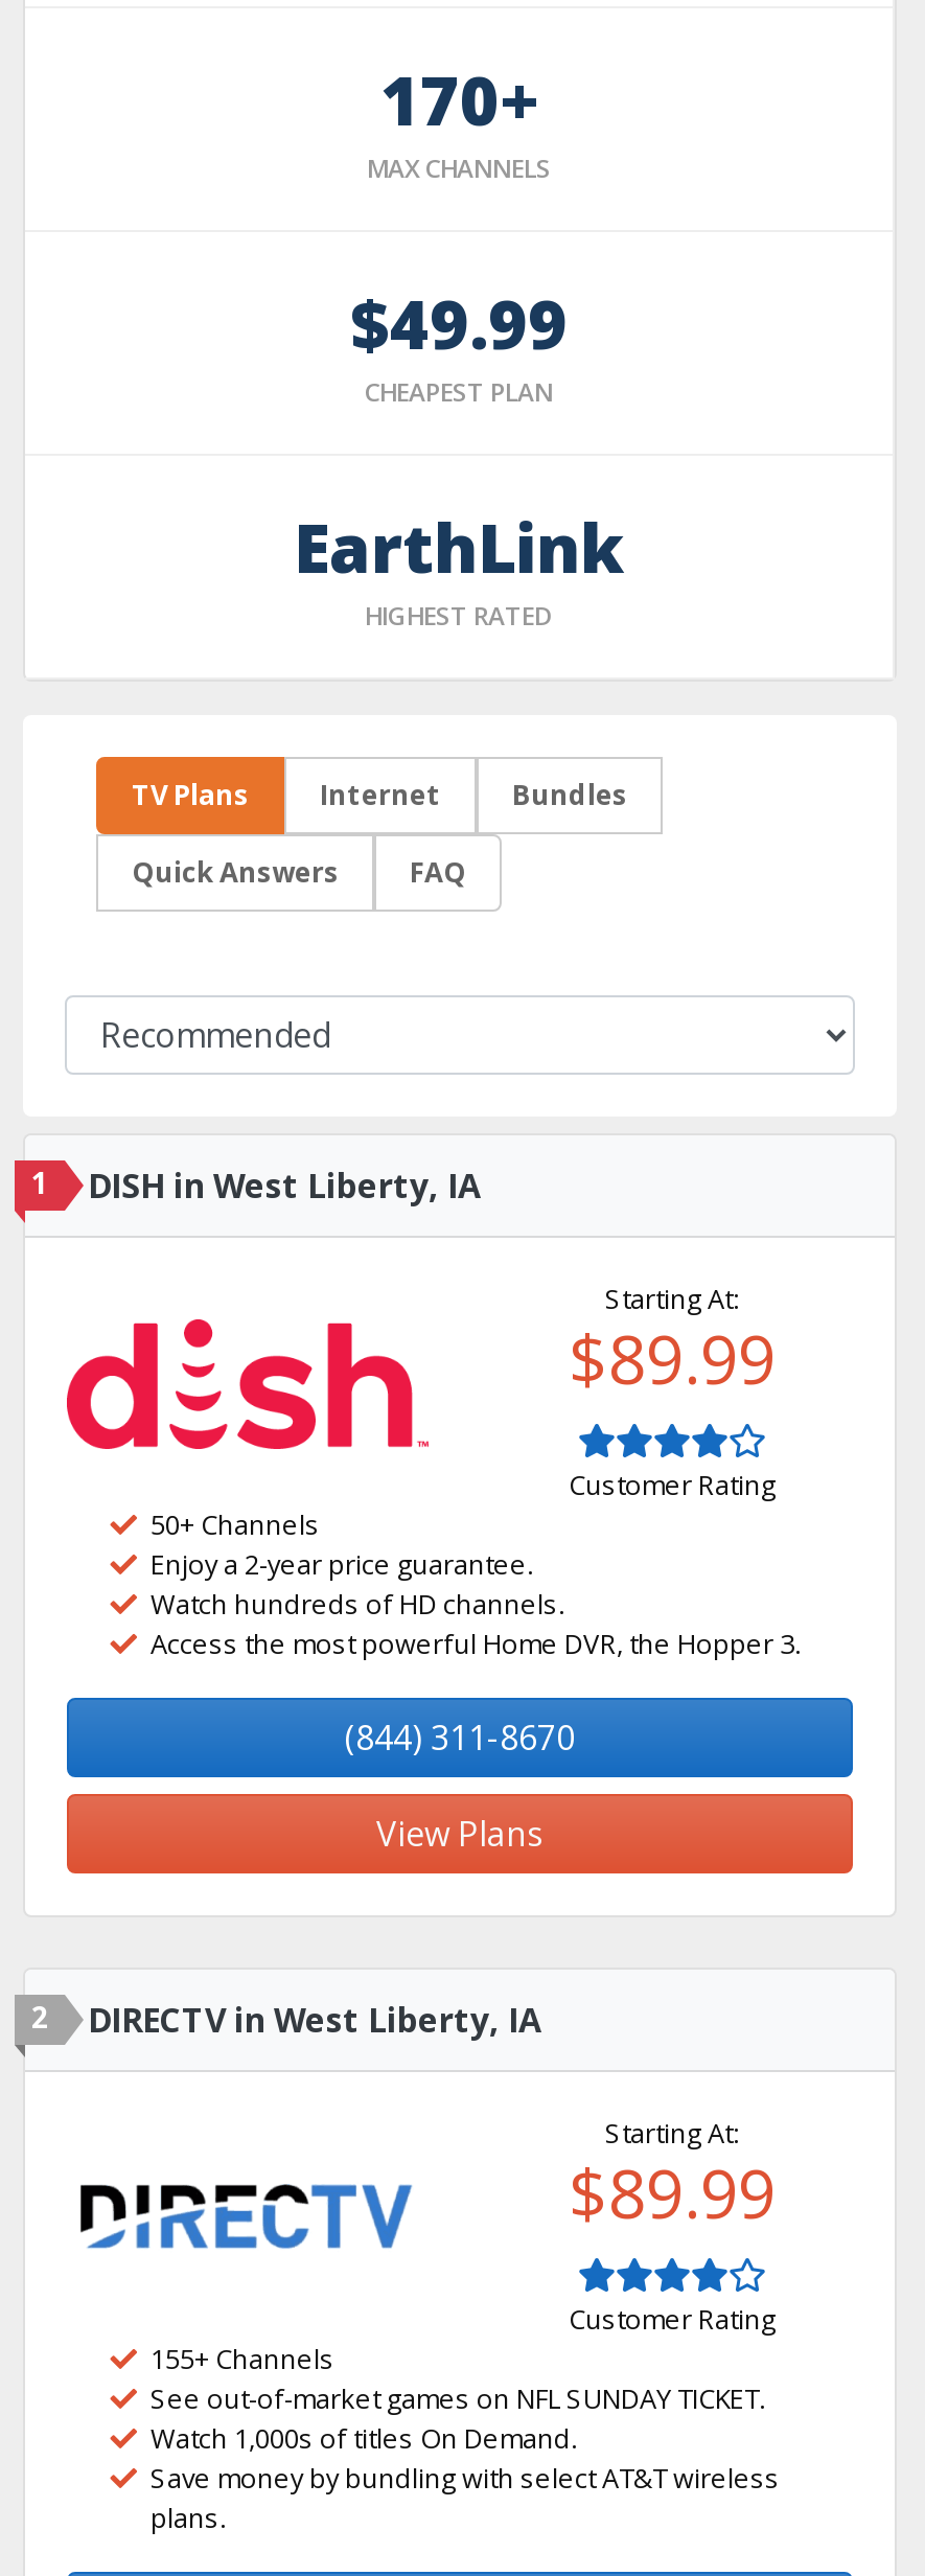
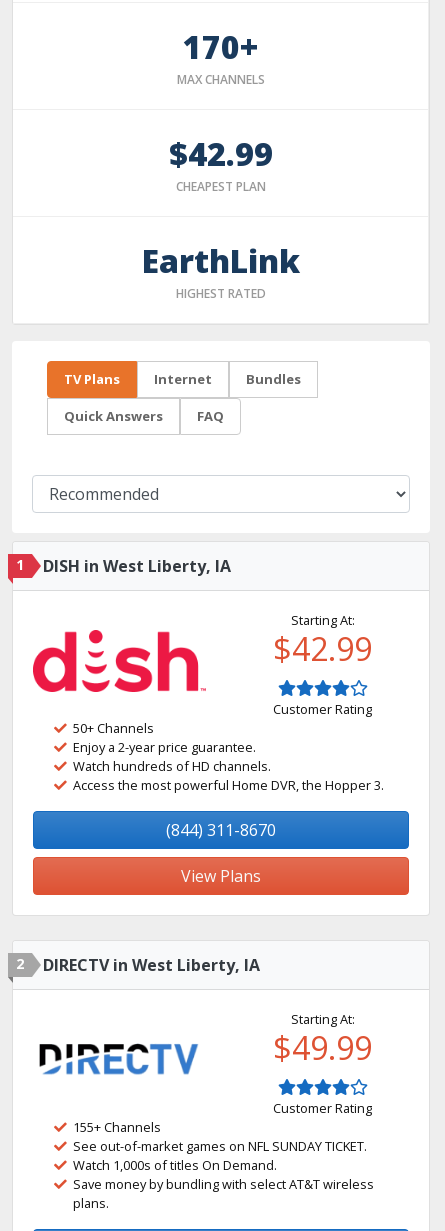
- $49.99
+ $42.99

- $89.99
+ $42.99

- $89.99
+ $49.99
